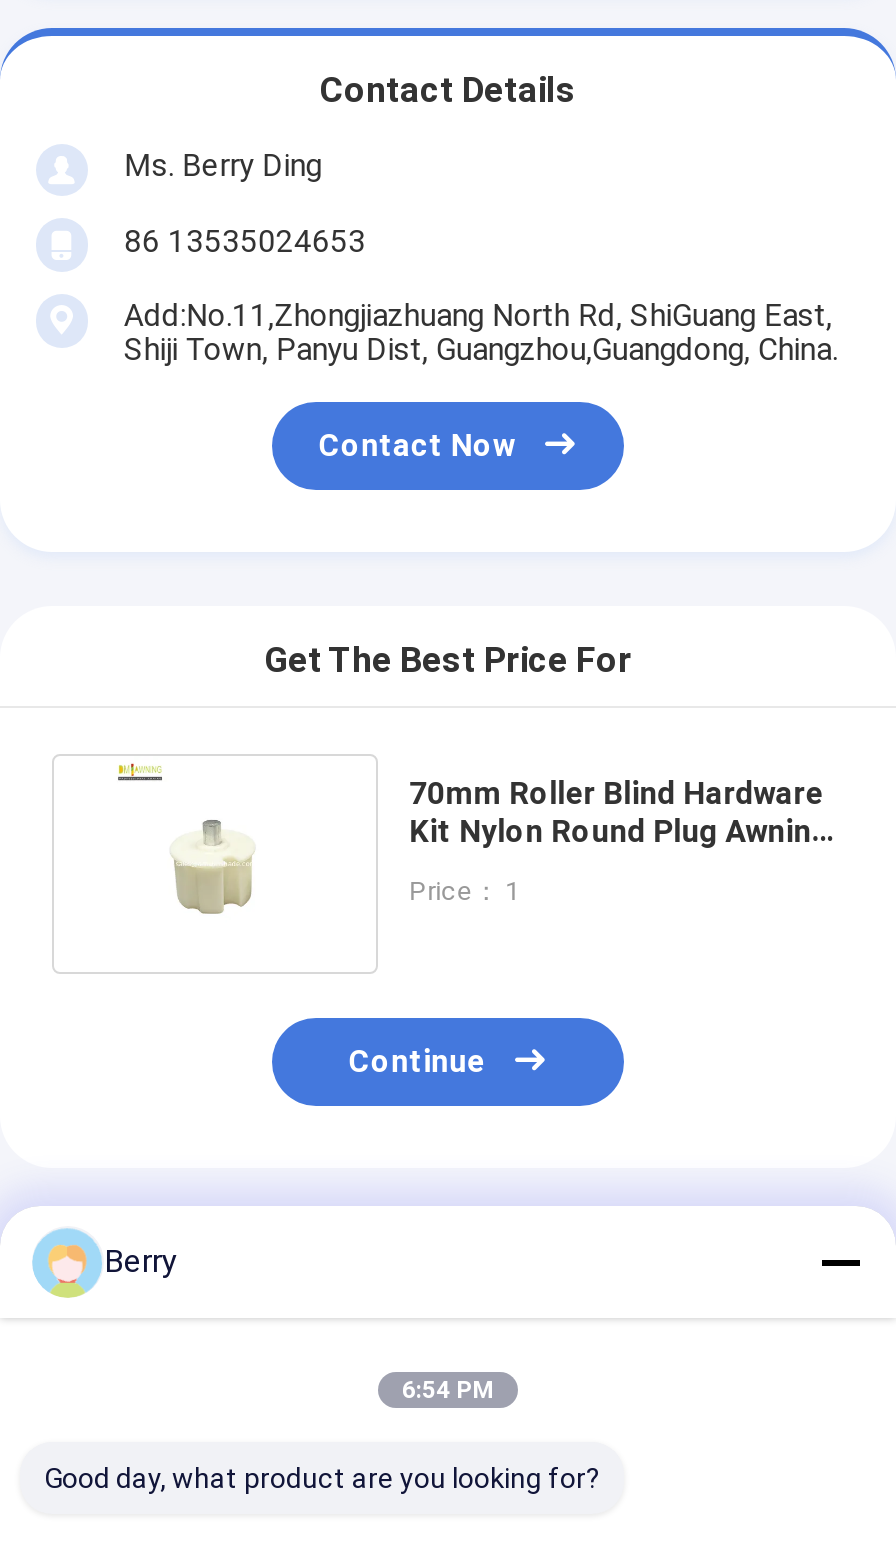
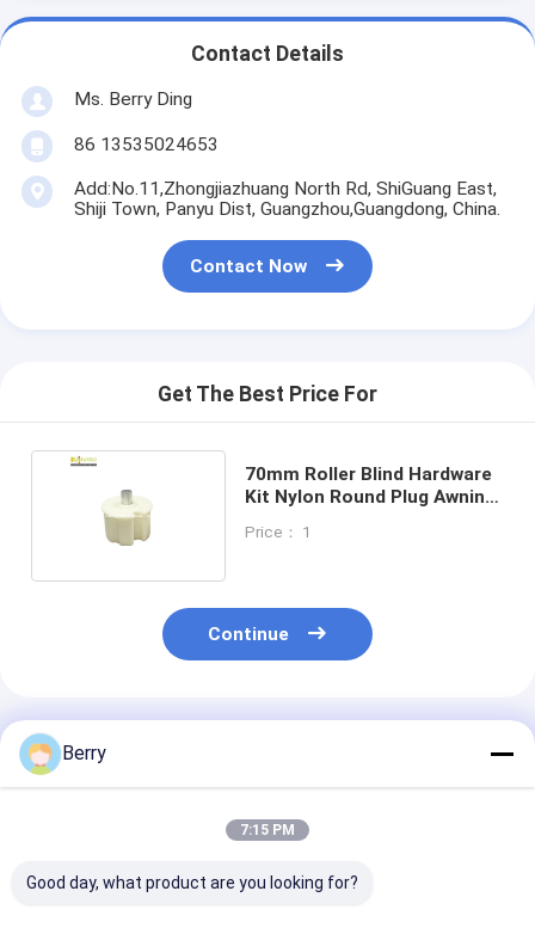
- 6:54 PM
+ 7:15 PM
